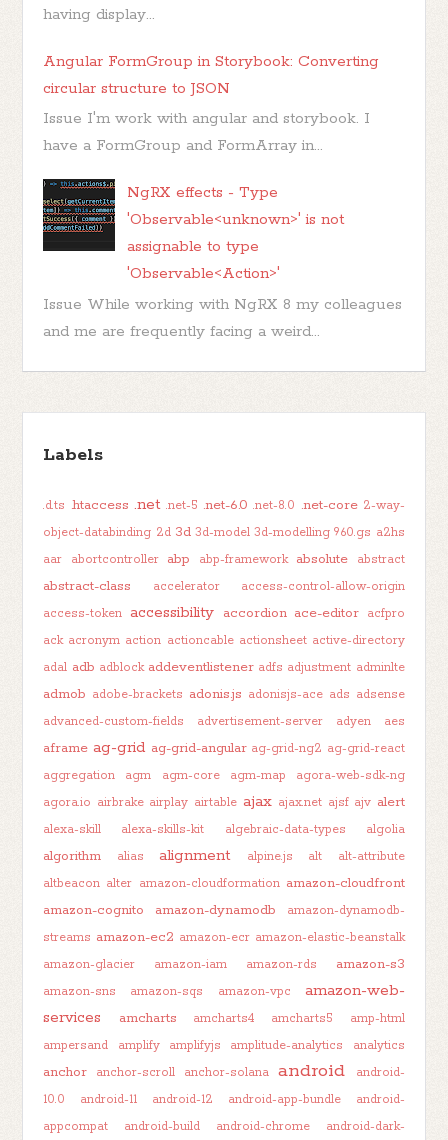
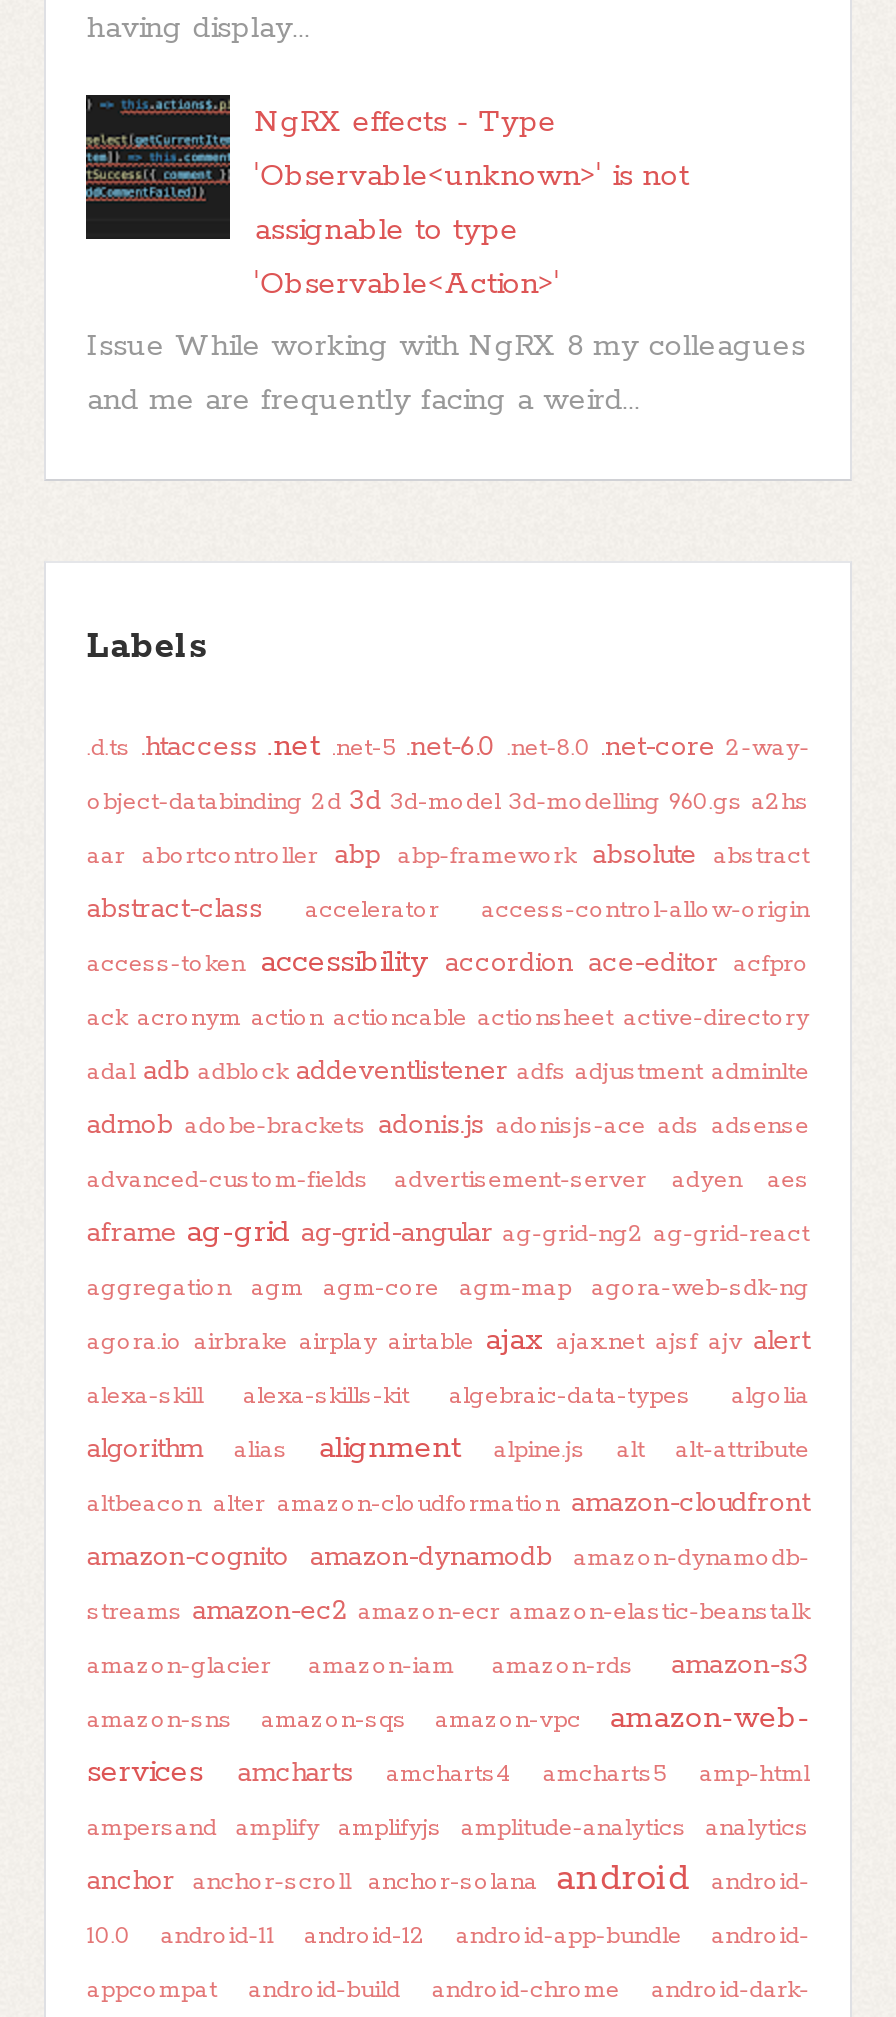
- Angular FormGroup in Storybook: Converting
- circular structure to JSON
- Issue I'm work with angular and storybook. I
- have a FormGroup and FormArray in...
